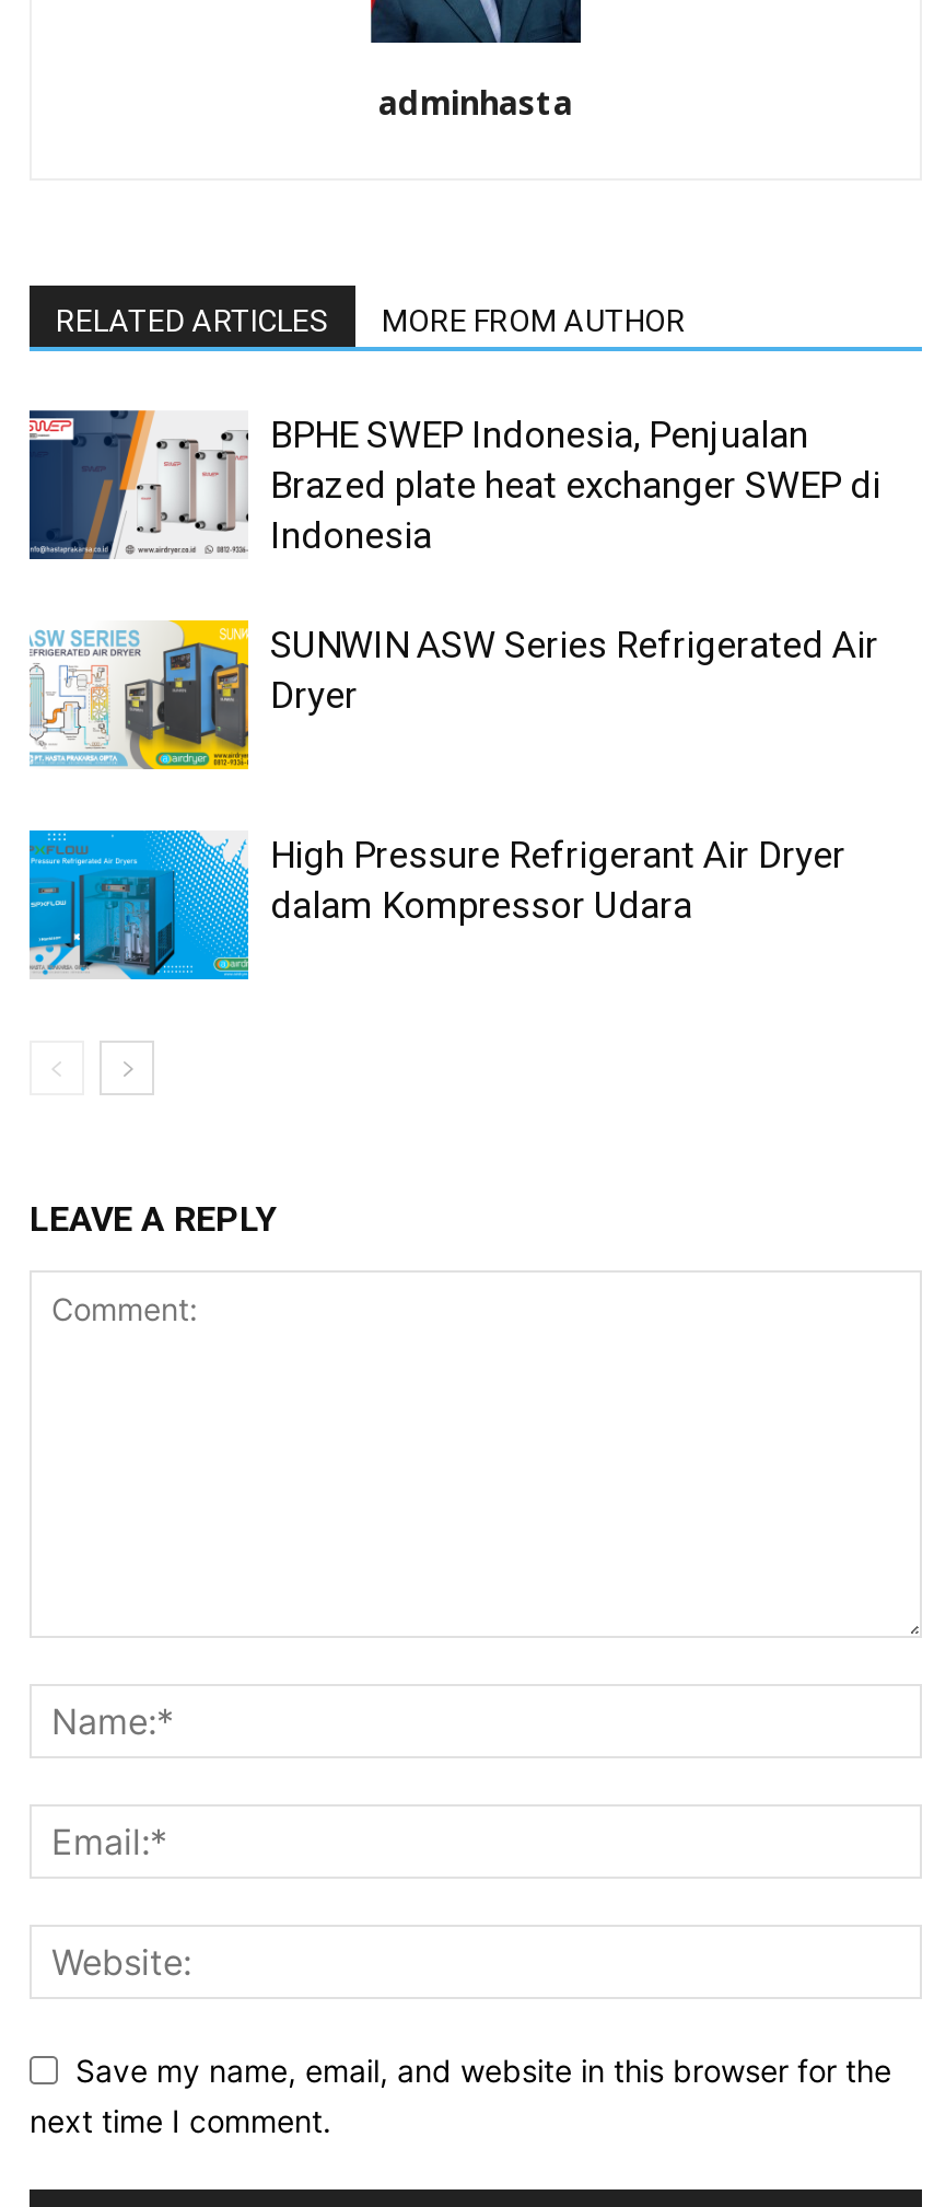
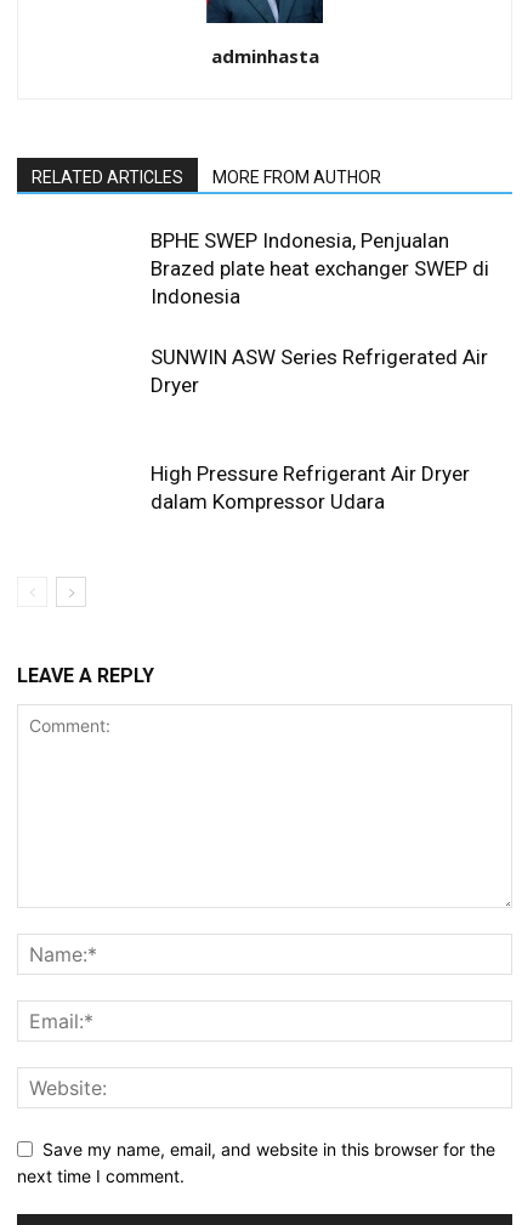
- [image]

- [image]

- [image]
